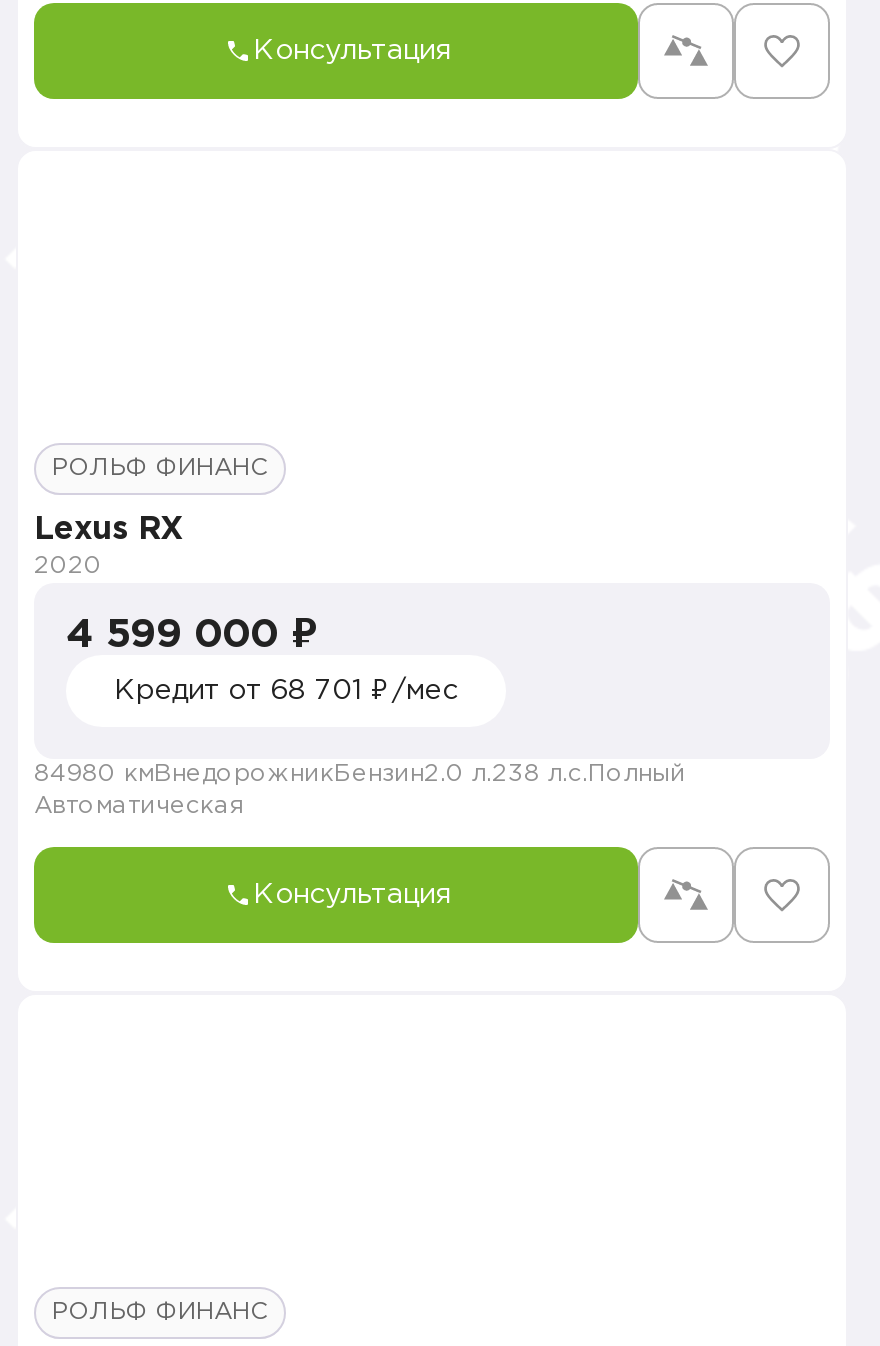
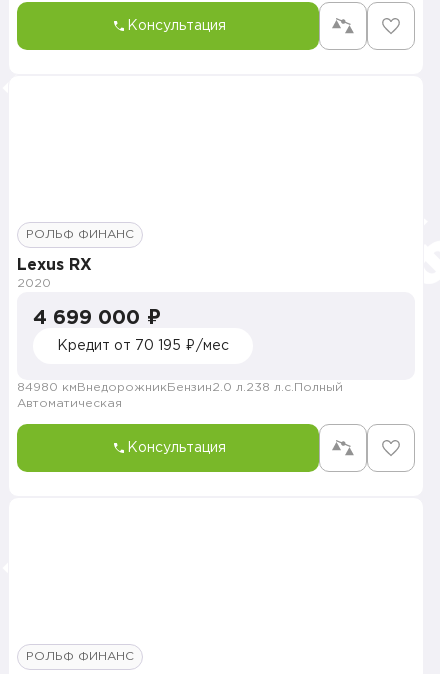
- 4 599 000 ₽
+ 4 699 000 ₽

- Кредит от 68 701 ₽/мес
+ Кредит от 70 195 ₽/мес
